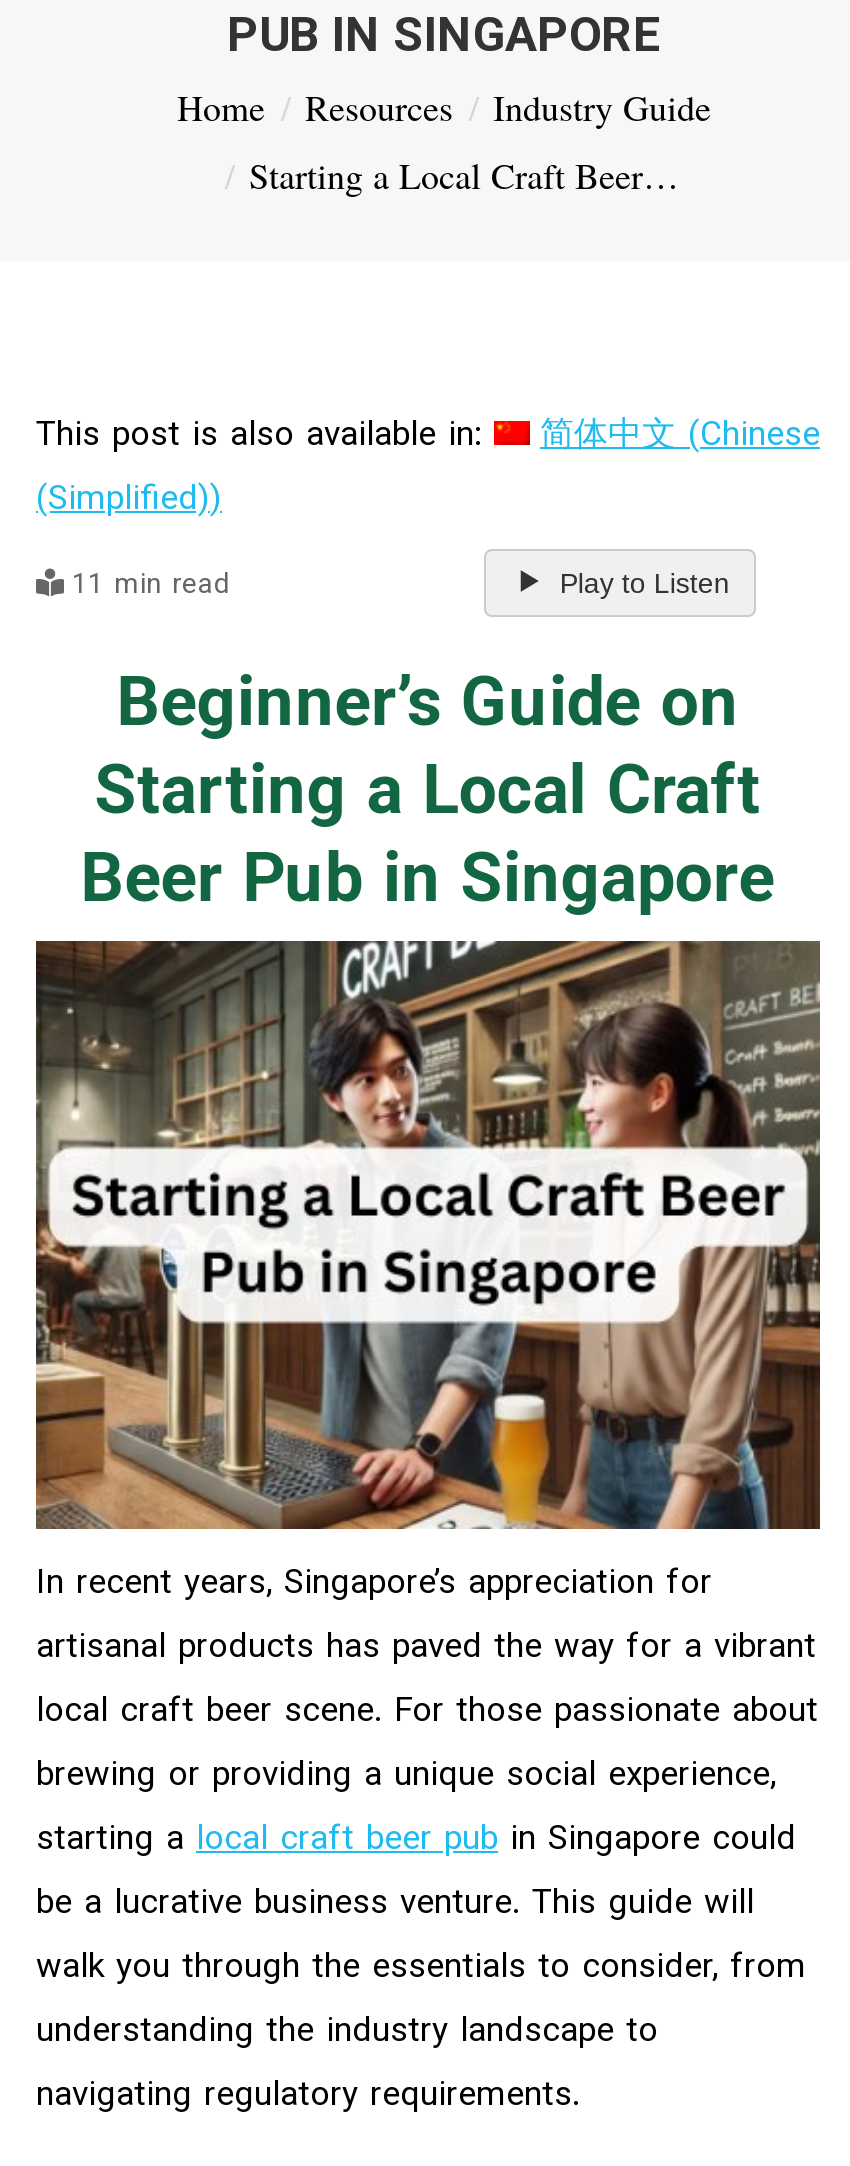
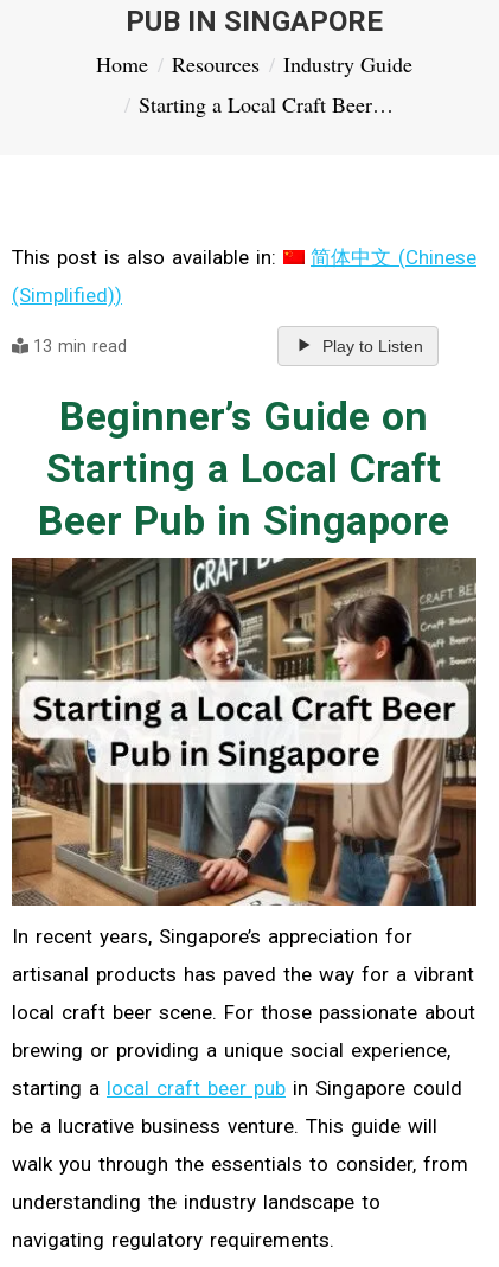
- 11 min read
+ 13 min read
